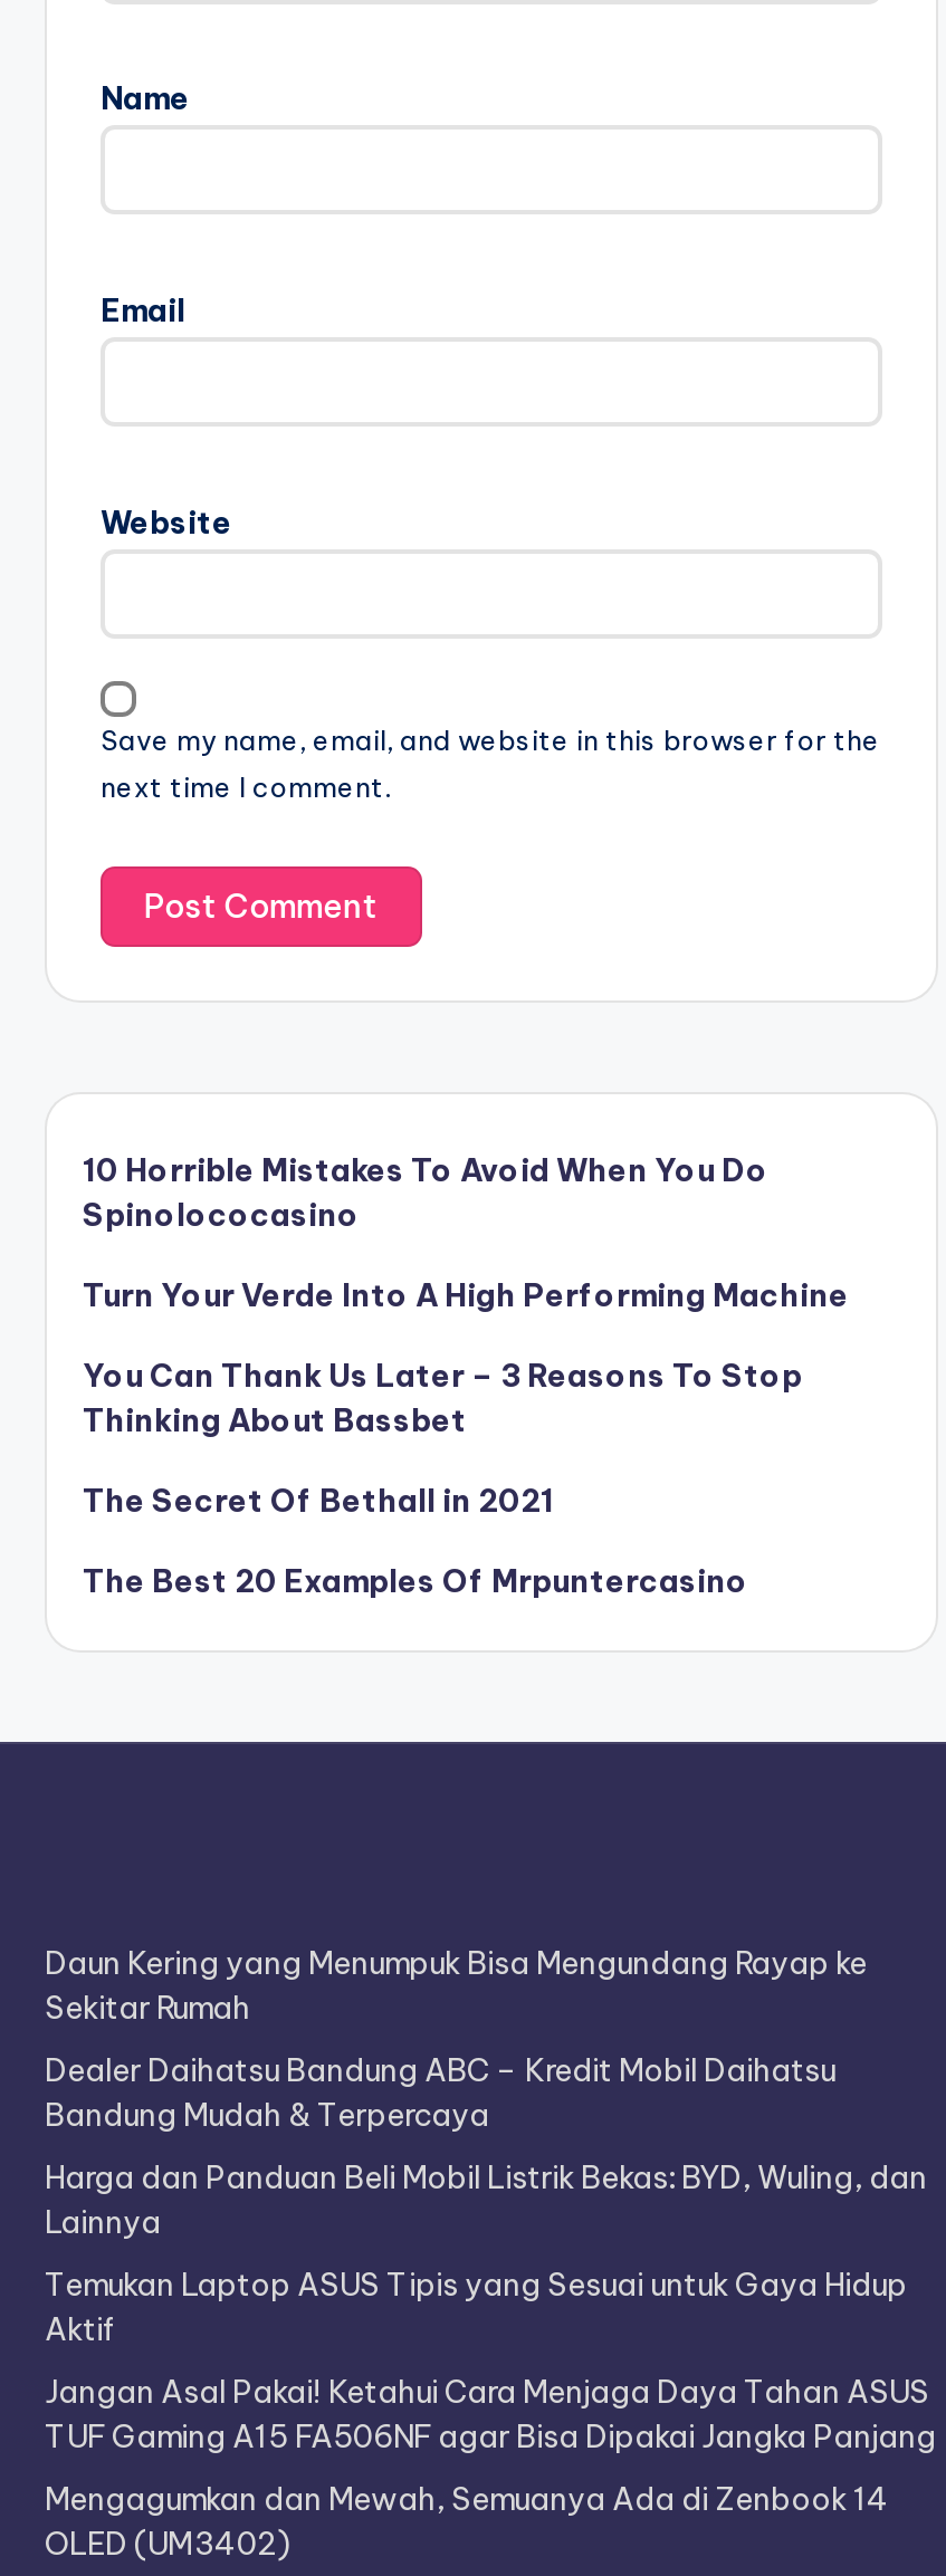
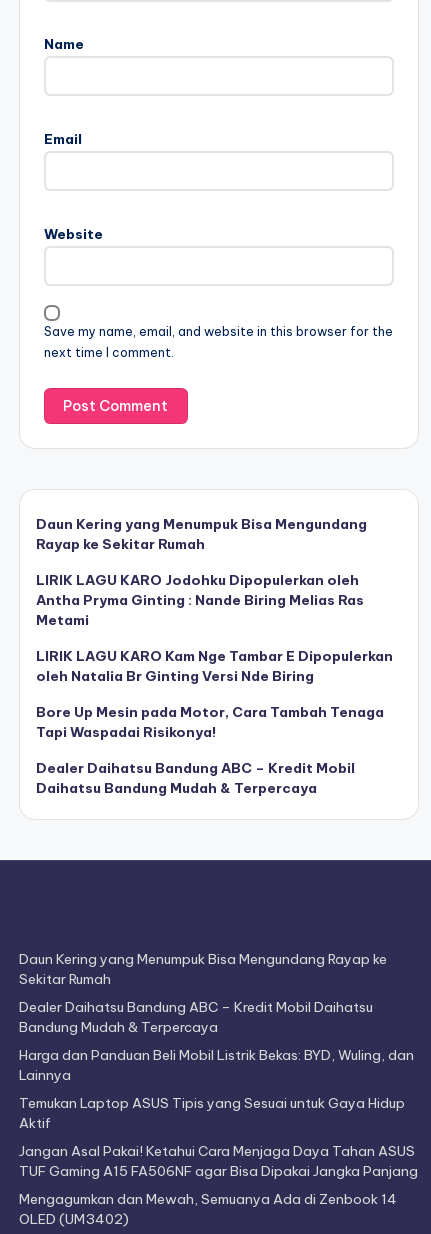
- 10 Horrible Mistakes To Avoid When You Do
- Spinolococasino
+ Daun Kering yang Menumpuk Bisa Mengundang
+ Rayap ke Sekitar Rumah

- Turn Your Verde Into A High Performing Machine
+ LIRIK LAGU KARO Jodohku Dipopulerkan oleh
+ Antha Pryma Ginting : Nande Biring Melias Ras
+ Metami

- You Can Thank Us Later – 3 Reasons To Stop
- Thinking About Bassbet
+ LIRIK LAGU KARO Kam Nge Tambar E Dipopulerkan
+ oleh Natalia Br Ginting Versi Nde Biring

- The Secret Of Bethall in 2021
+ Bore Up Mesin pada Motor, Cara Tambah Tenaga
+ Tapi Waspadai Risikonya!

- The Best 20 Examples Of Mrpuntercasino
+ Dealer Daihatsu Bandung ABC – Kredit Mobil
+ Daihatsu Bandung Mudah & Terpercaya
